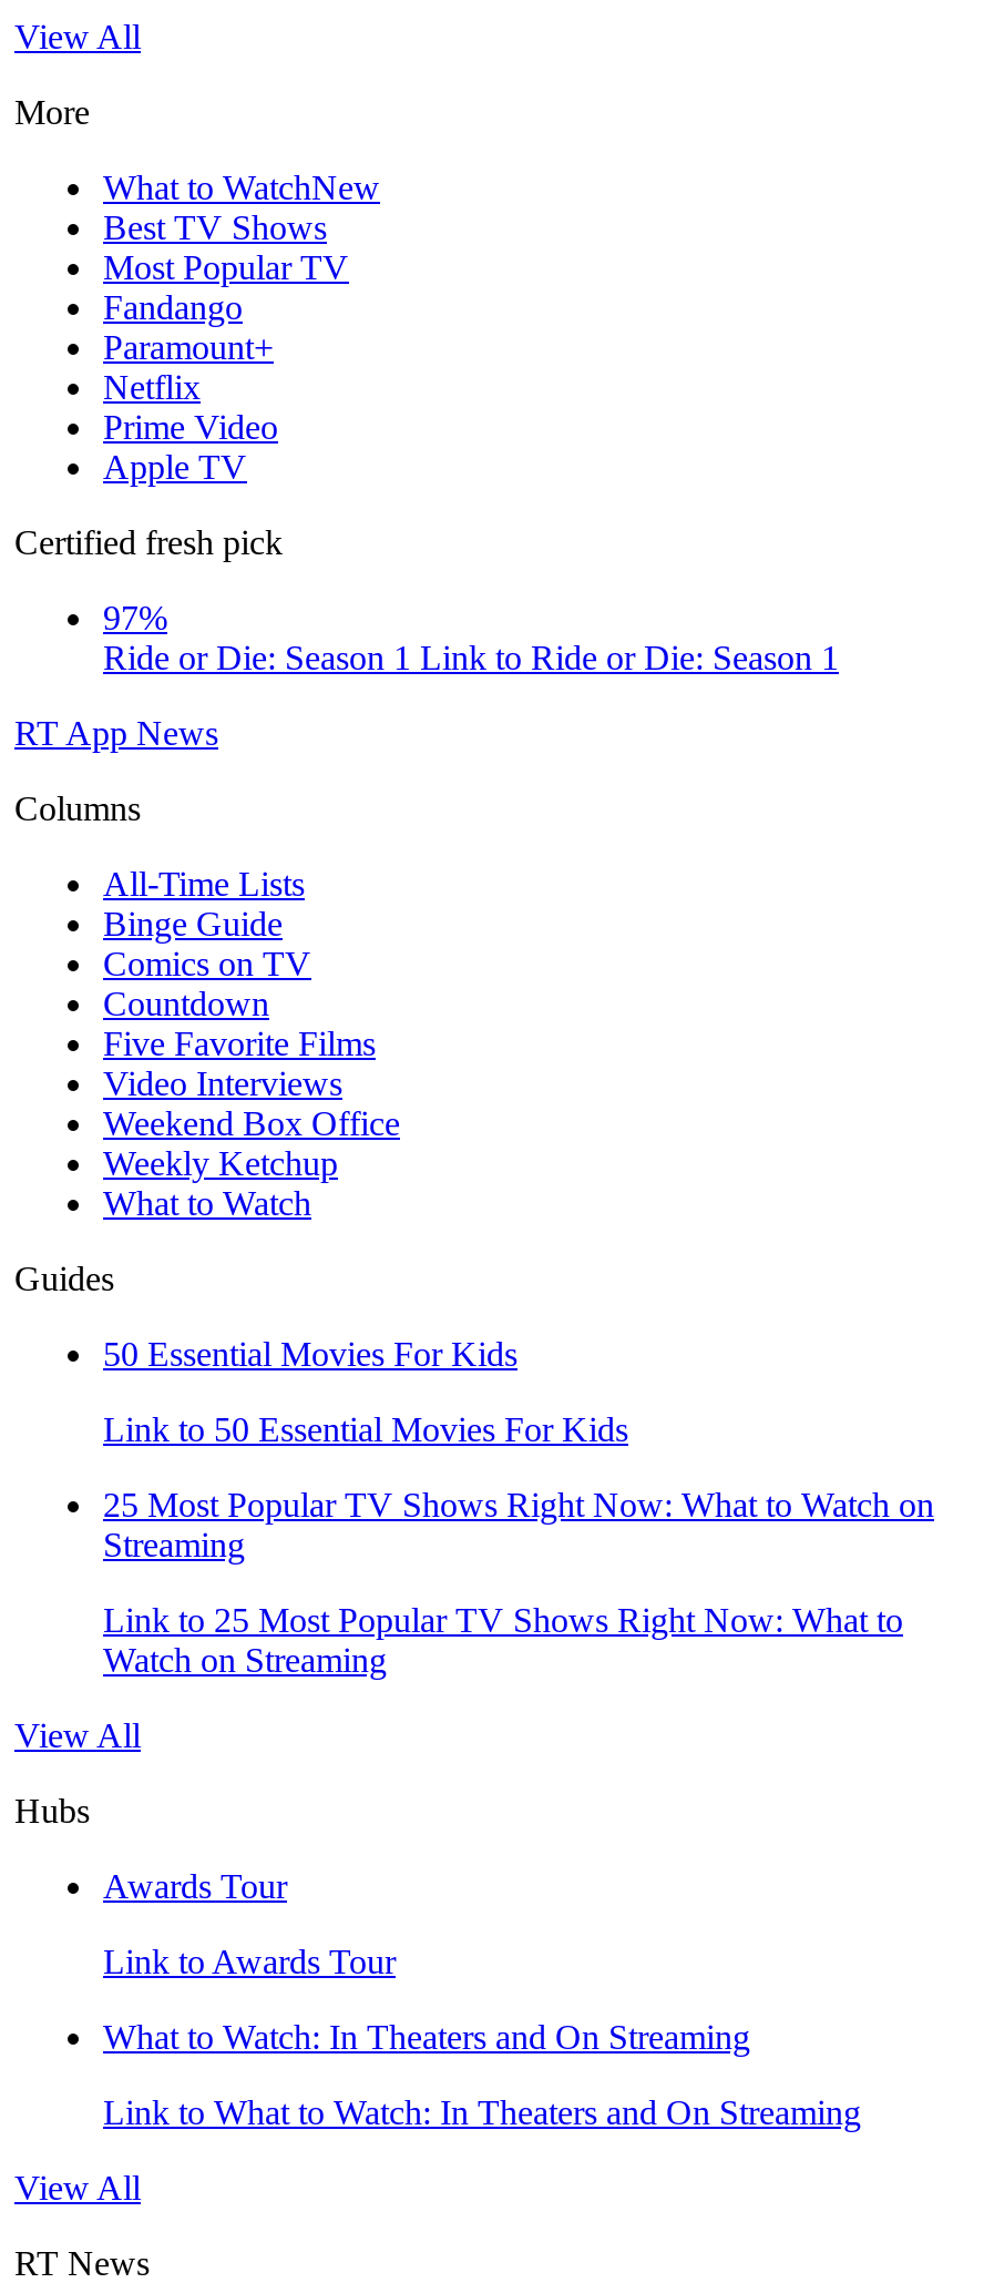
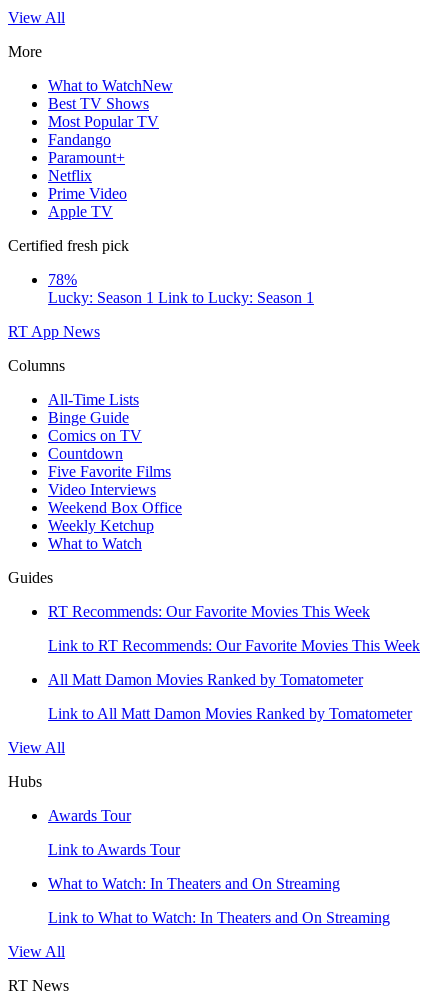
- 97%
- Ride or Die: Season 1 Link to Ride or Die: Season 1
+ 78%
+ Lucky: Season 1 Link to Lucky: Season 1

- 50 Essential Movies For Kids
+ RT Recommends: Our Favorite Movies This Week

- Link to 50 Essential Movies For Kids
+ Link to RT Recommends: Our Favorite Movies This Week

- 25 Most Popular TV Shows Right Now: What to Watch on
- Streaming
+ All Matt Damon Movies Ranked by Tomatometer

- Link to 25 Most Popular TV Shows Right Now: What to
- Watch on Streaming
+ Link to All Matt Damon Movies Ranked by Tomatometer
